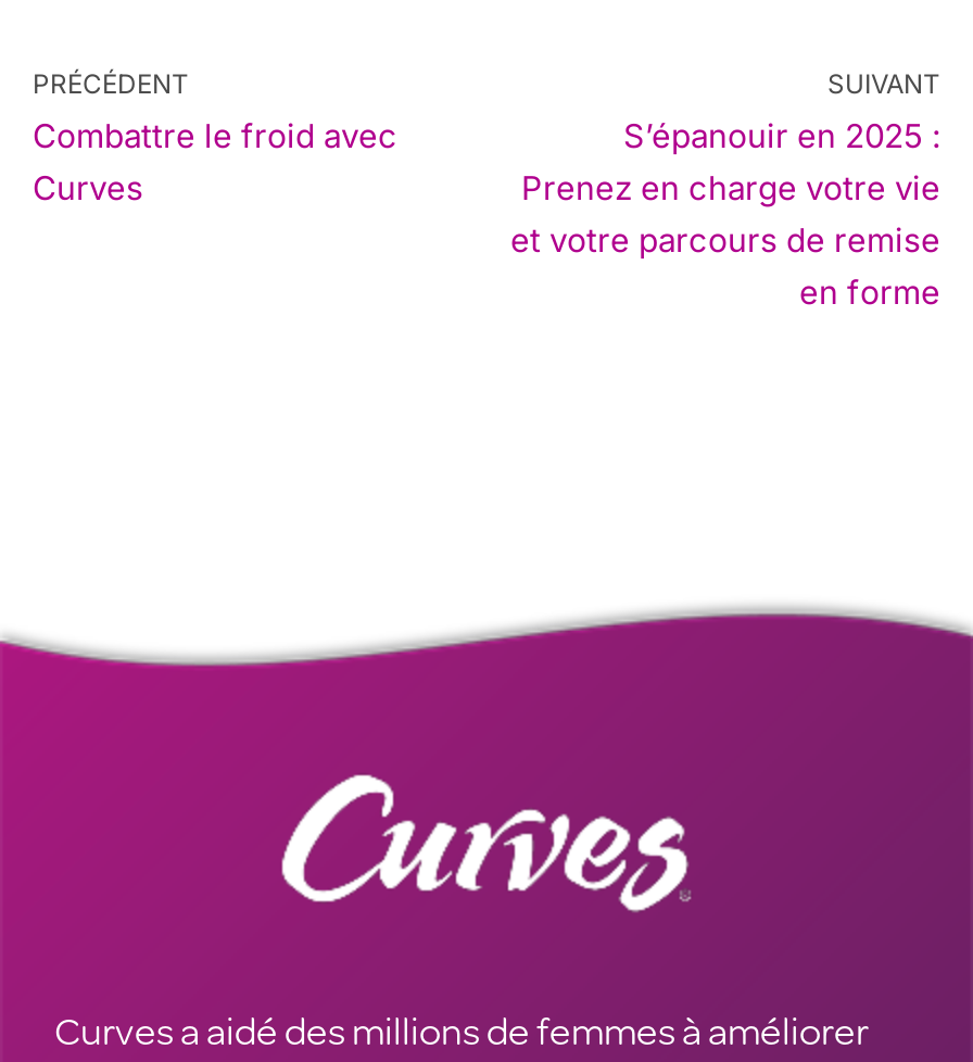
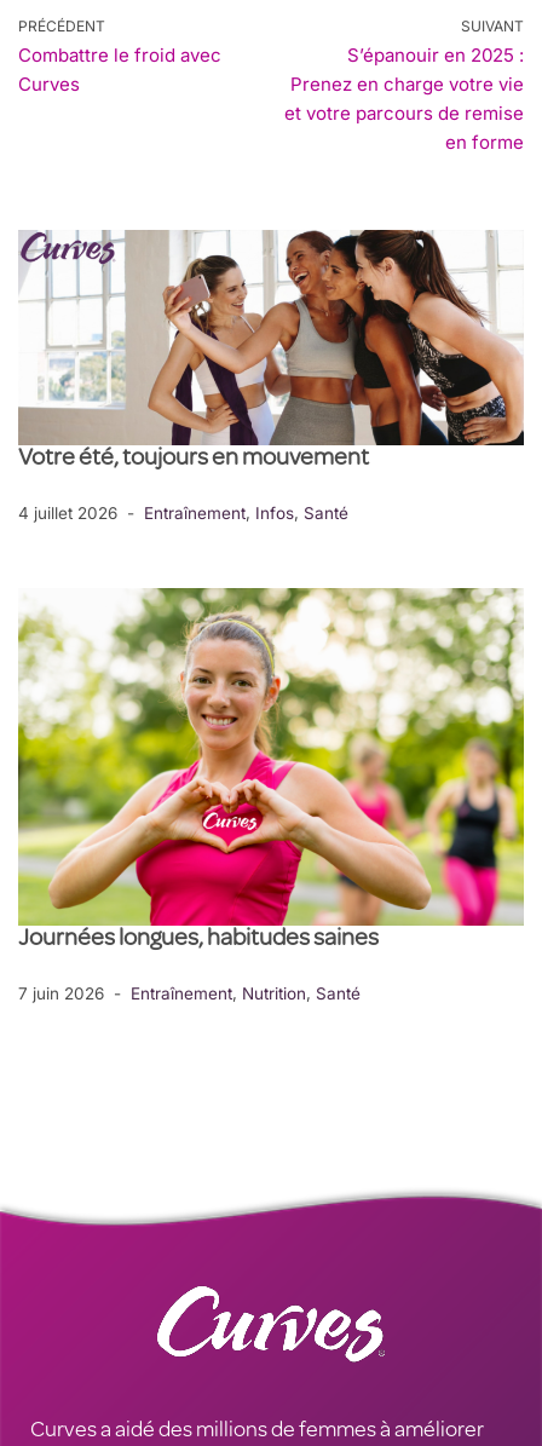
+ [image]
+ Votre été, toujours en mouvement
+ 4 juillet 2026
+ Entraînement, Infos, Santé

+ [image]
+ Journées longues, habitudes saines
+ 7 juin 2026
+ Entraînement, Nutrition, Santé
